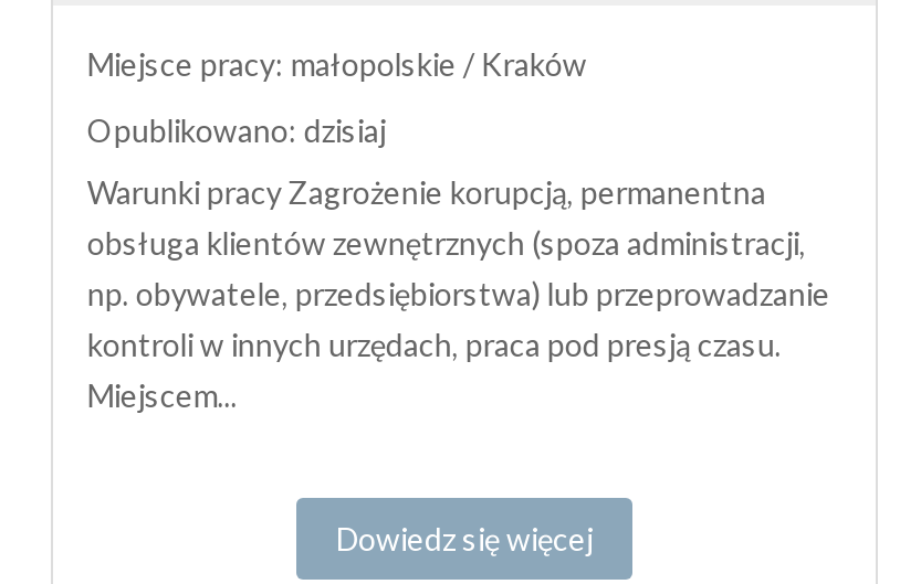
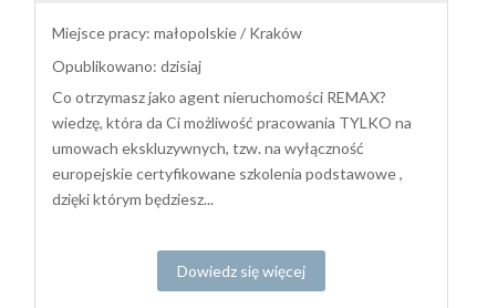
- Warunki pracy Zagrożenie korupcją, permanentna
- obsługa klientów zewnętrznych (spoza administracji,
- np. obywatele, przedsiębiorstwa) lub przeprowadzanie
- kontroli w innych urzędach, praca pod presją czasu.
- Miejscem...
+ Co otrzymasz jako agent nieruchomości REMAX?
+ wiedzę, która da Ci możliwość pracowania TYLKO na
+ umowach ekskluzywnych, tzw. na wyłączność
+ europejskie certyfikowane szkolenia podstawowe ,
+ dzięki którym będziesz...
